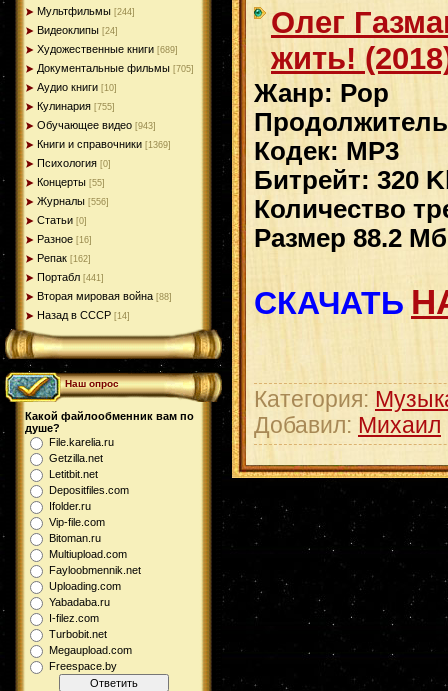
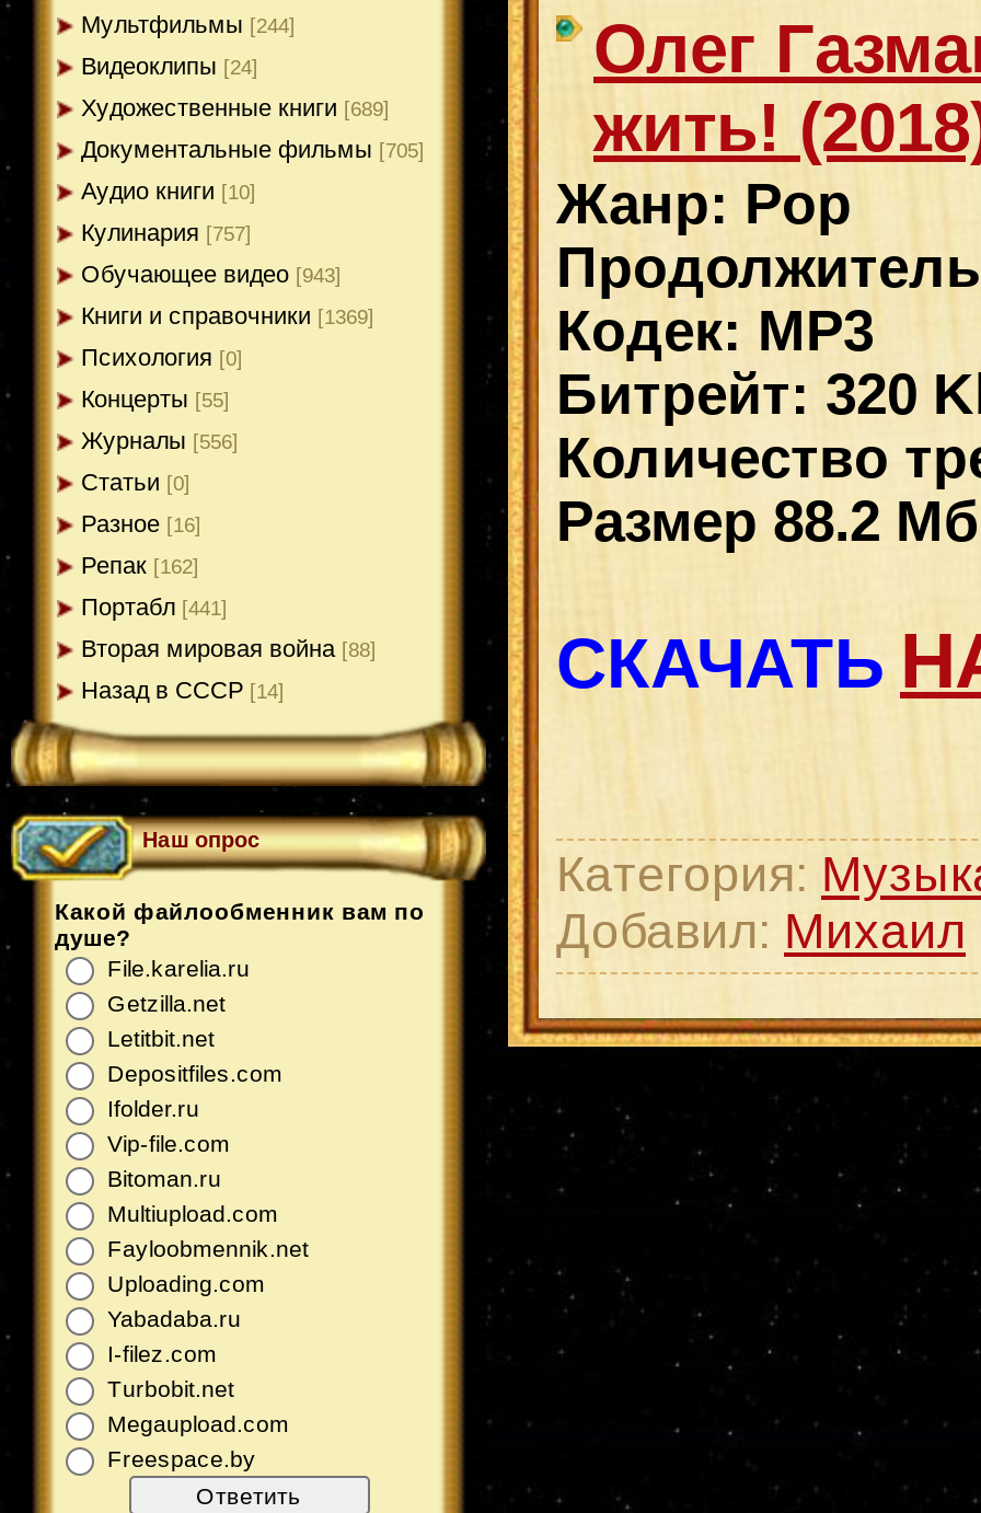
- Кулинария [755]
+ Кулинария [757]
